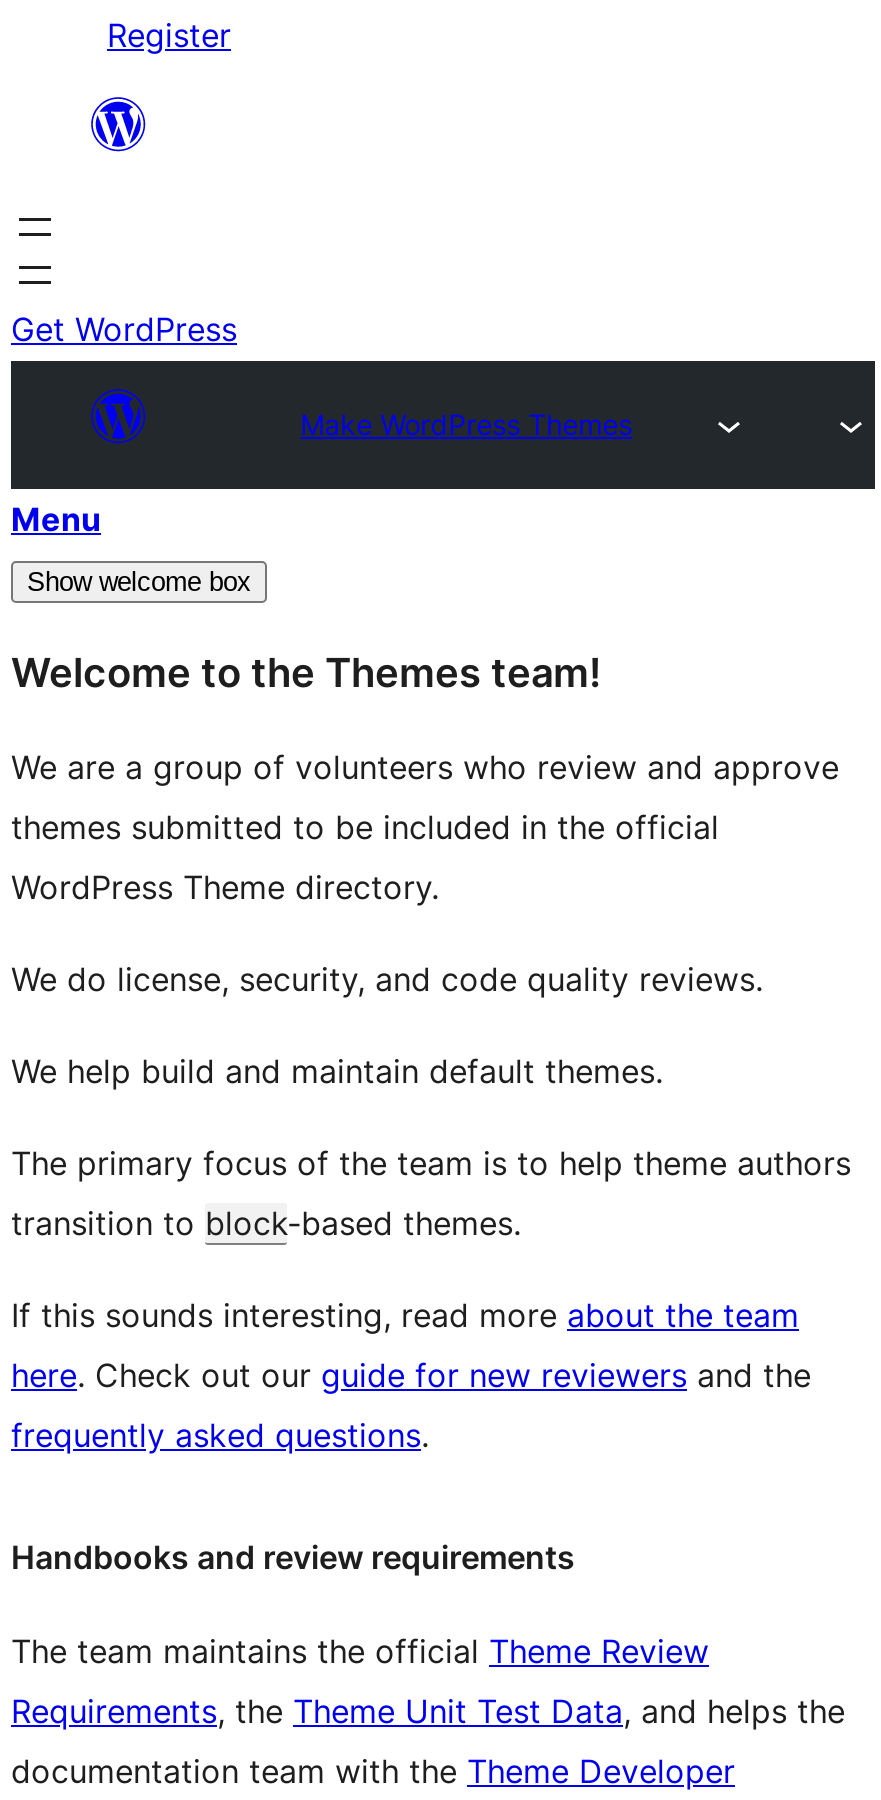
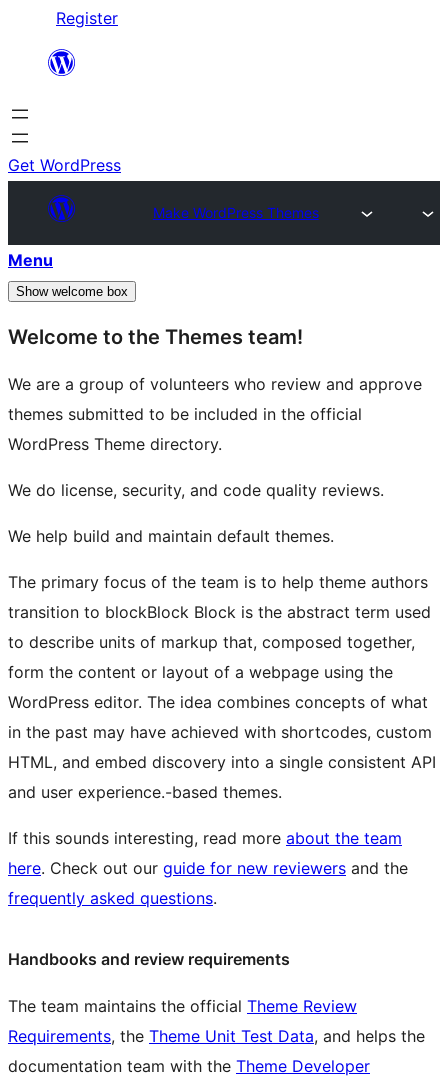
- transition to block-based themes.
+ transition to blockBlock Block is the abstract term used
+ to describe units of markup that, composed together,
+ form the content or layout of a webpage using the
+ WordPress editor. The idea combines concepts of what
+ in the past may have achieved with shortcodes, custom
+ HTML, and embed discovery into a single consistent API
+ and user experience.-based themes.
